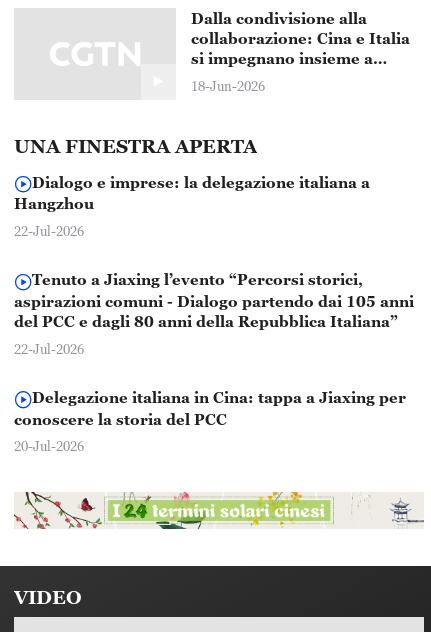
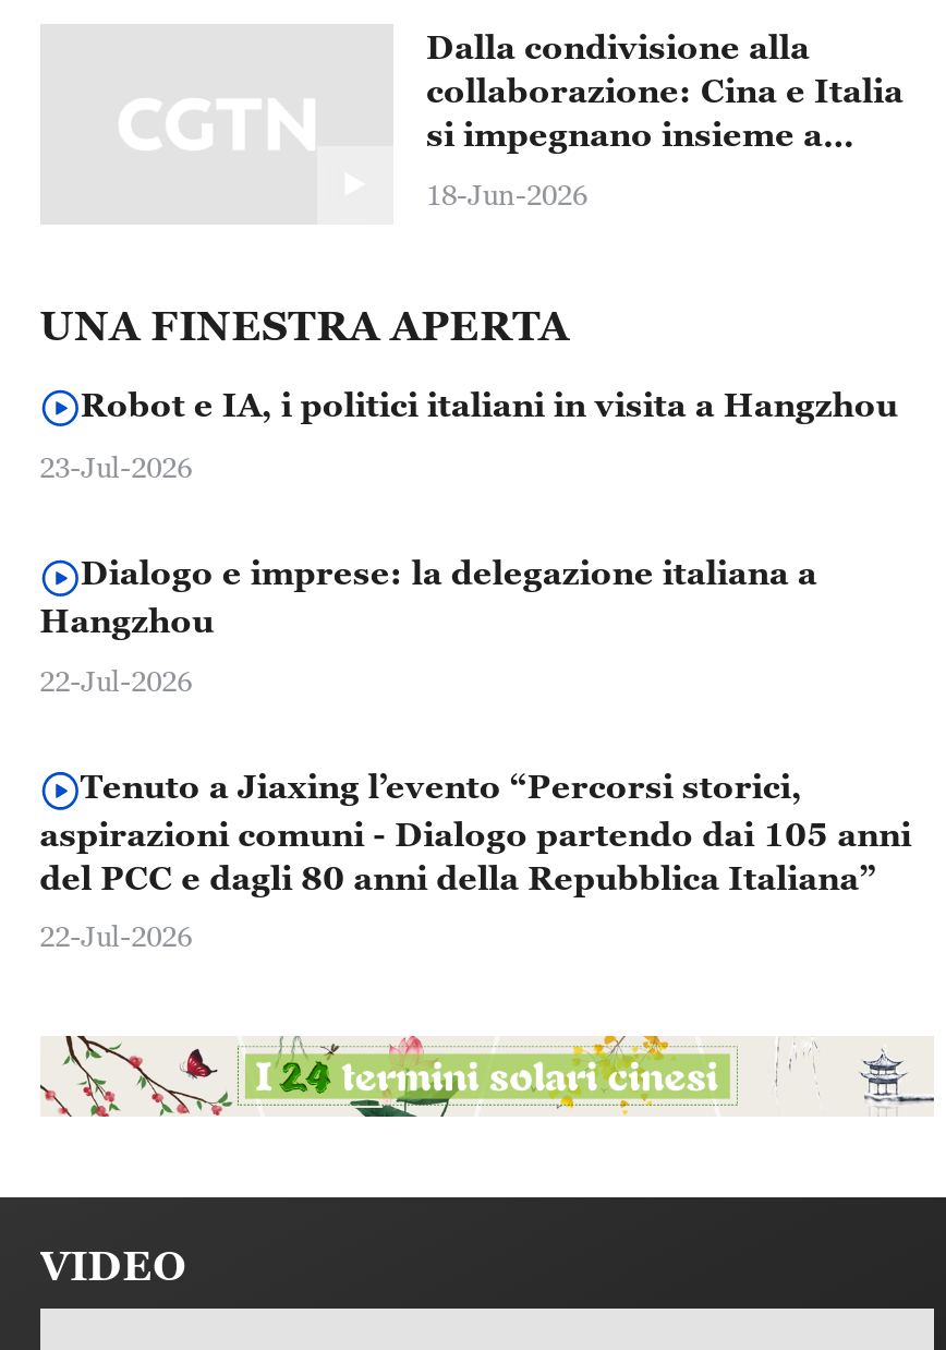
+ Robot e IA, i politici italiani in visita a Hangzhou
+ 23-Jul-2026

moved down: Dialogo e imprese: la delegazione italiana a | Hangzhou | 22-Jul-2026 | Tenuto a Jiaxing l’evento “Percorsi storici, | aspirazioni comuni - Dialogo partendo dai 105 anni | del PCC e dagli 80 anni della Repubblica Italiana” | 22-Jul-2026

- Delegazione italiana in Cina: tappa a Jiaxing per
- conoscere la storia del PCC
- 20-Jul-2026
